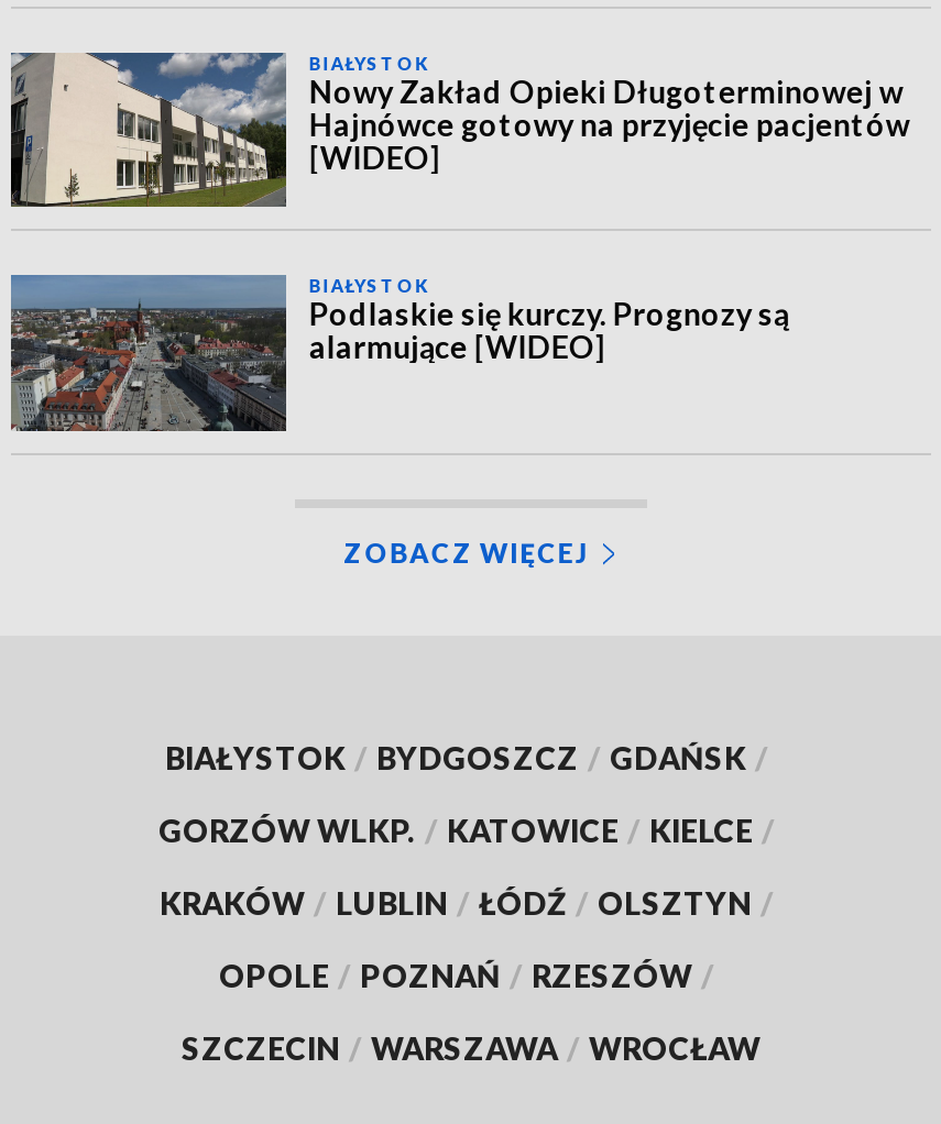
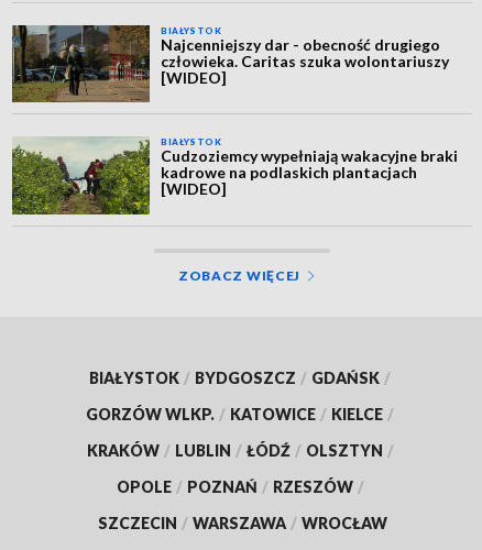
- [image]
- Nowy Zakład Opieki Długoterminowej w
- Hajnówce gotowy na przyjęcie pacjentów
+ [image]
+ Najcenniejszy dar - obecność drugiego
+ człowieka. Caritas szuka wolontariuszy

- [image]
- Podlaskie się kurczy. Prognozy są
- alarmujące [WIDEO]
+ [image]
+ Cudzoziemcy wypełniają wakacyjne braki
+ kadrowe na podlaskich plantacjach
+ [WIDEO]
